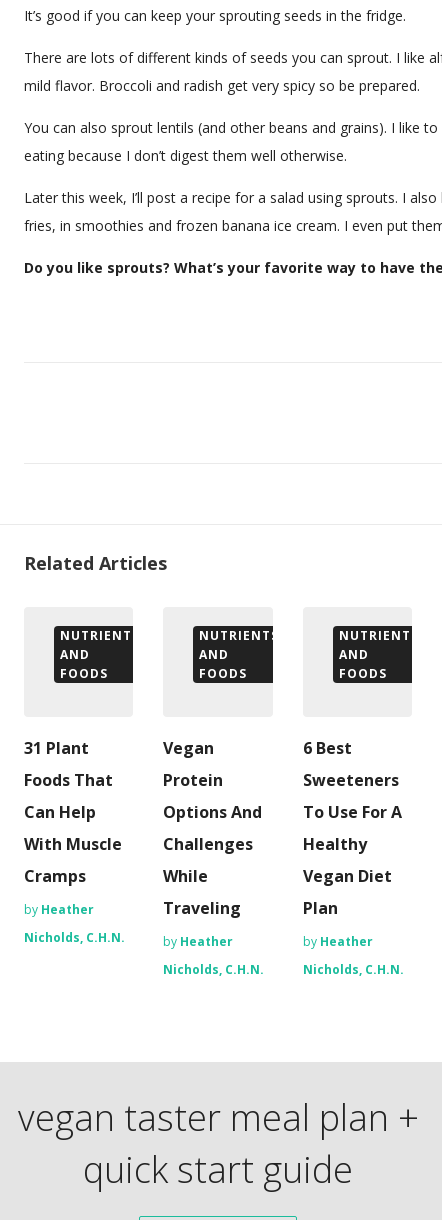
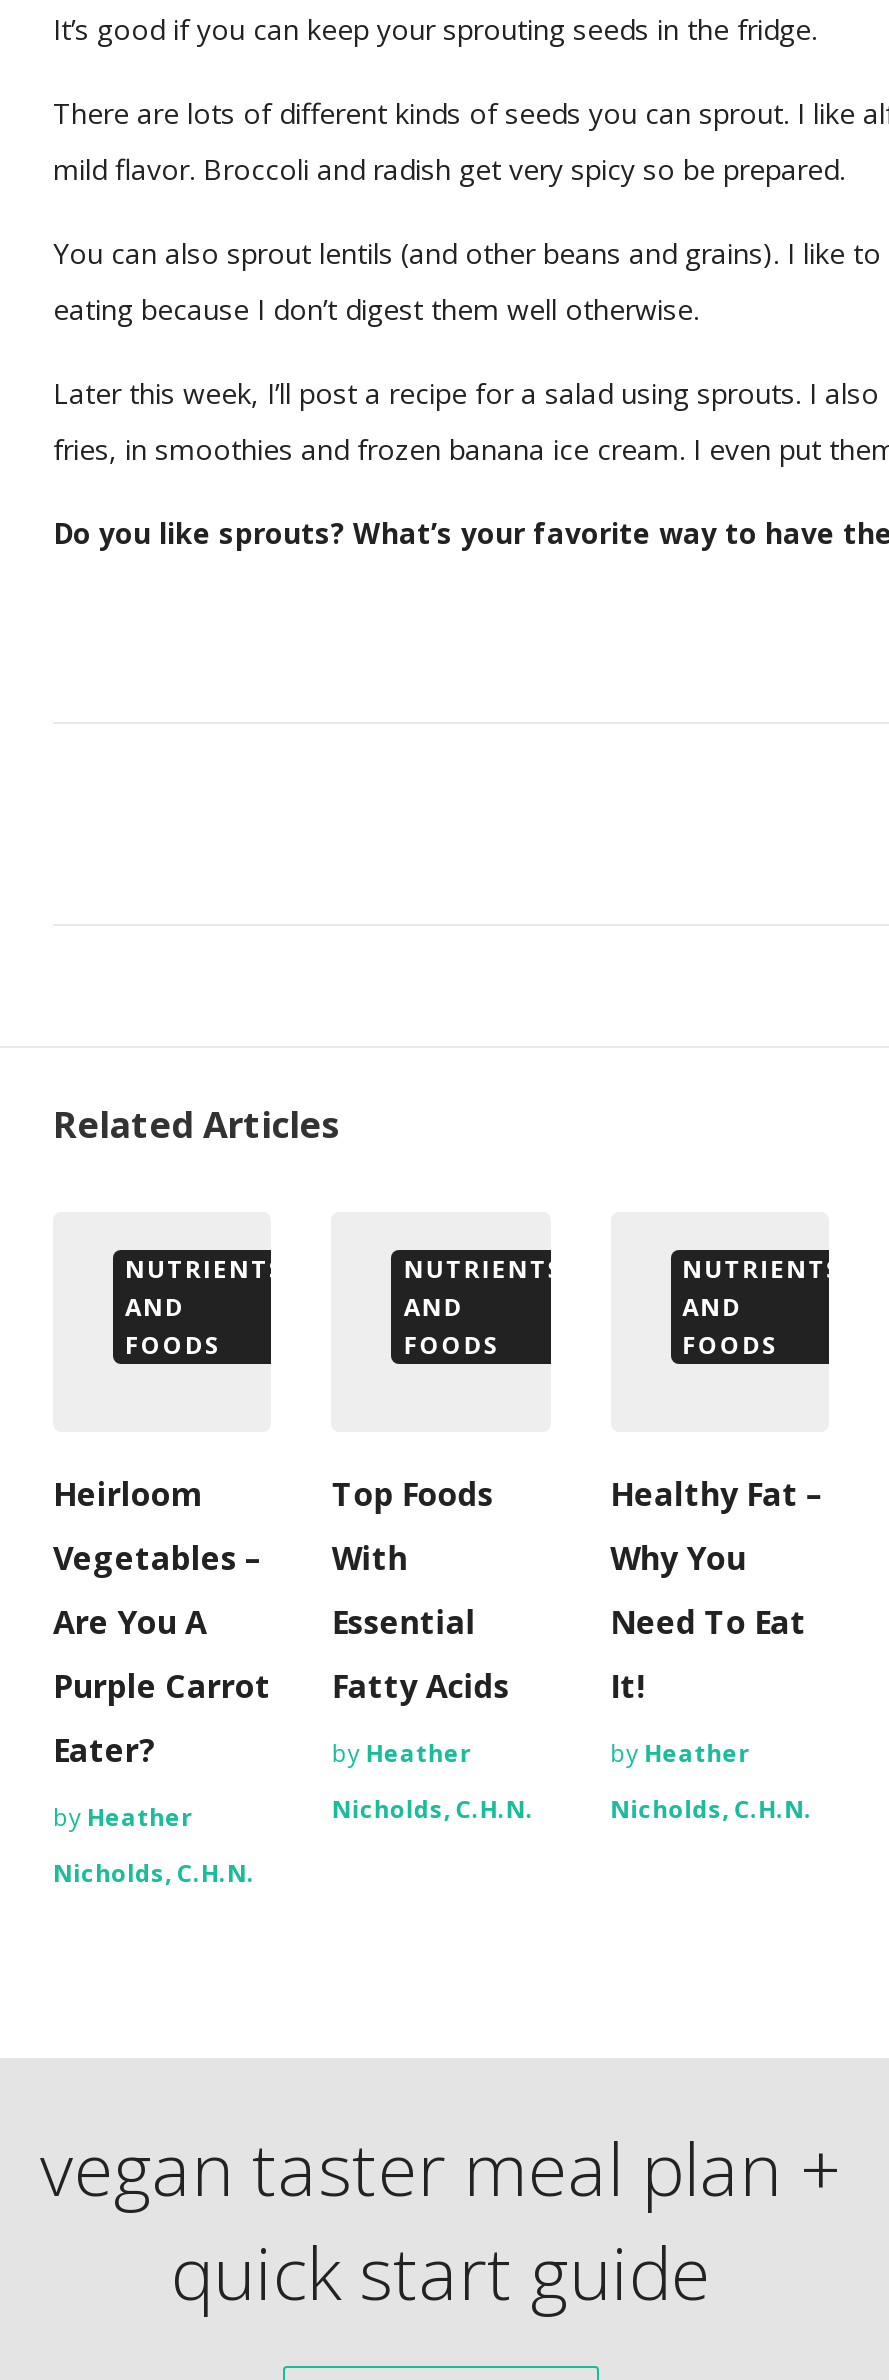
- 31 Plant
+ Heirloom

- Vegan
- Protein
- Options And
- Challenges
- While
- Traveling
+ Top Foods
+ With
+ Essential
+ Fatty Acids

- 6 Best
- Sweeteners
- To Use For A
- Healthy
- Vegan Diet
- Plan
+ Healthy Fat –
+ Why You
+ Need To Eat
+ It!

- Foods That
+ Vegetables –

- Can Help
+ Are You A

- With Muscle
+ Purple Carrot

- Cramps
+ Eater?

moved up: by Heather | Nicholds, C.H.N.

moved up: by Heather | Nicholds, C.H.N.
